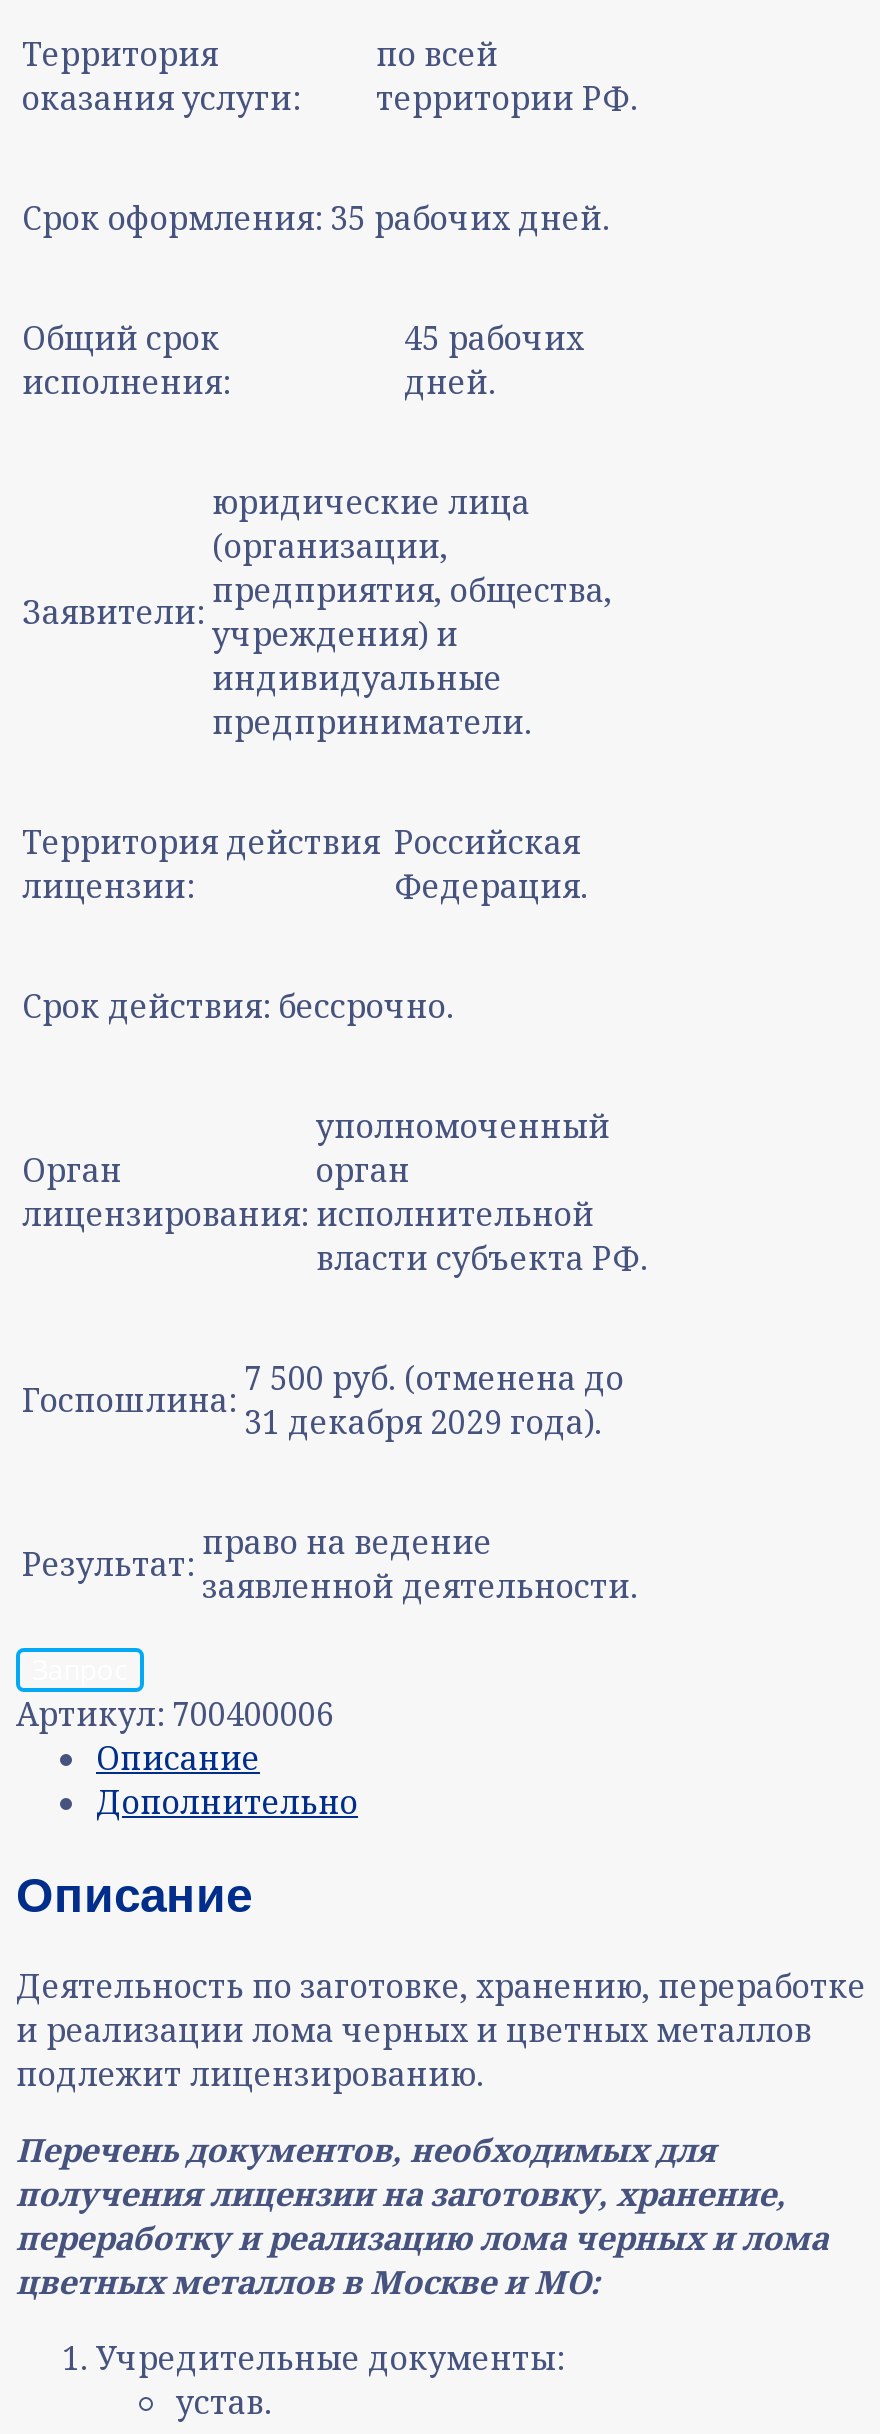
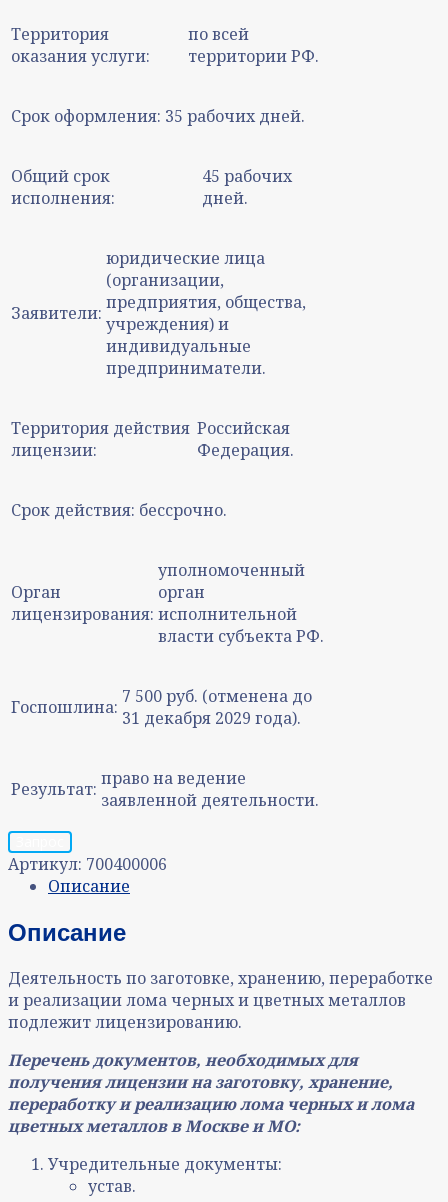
- Дополнительно
